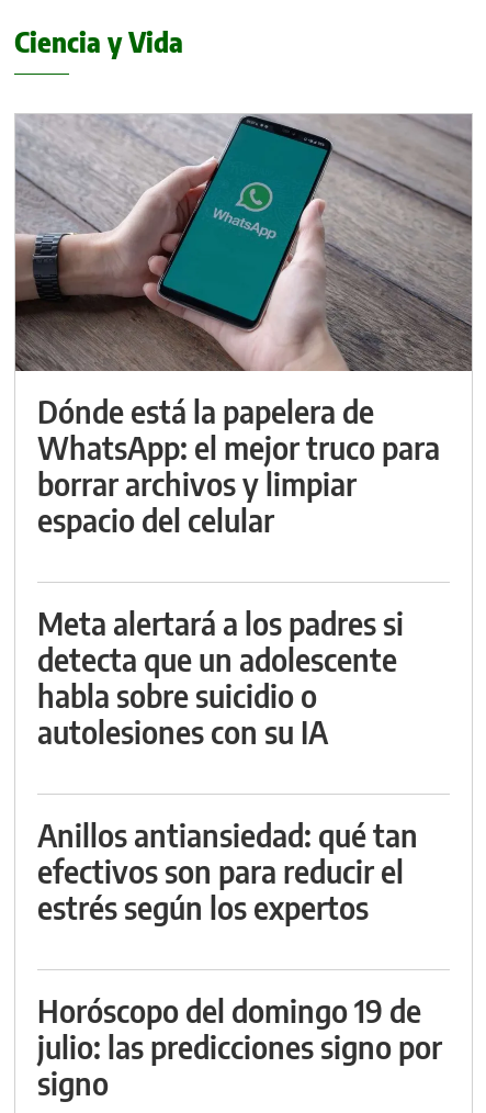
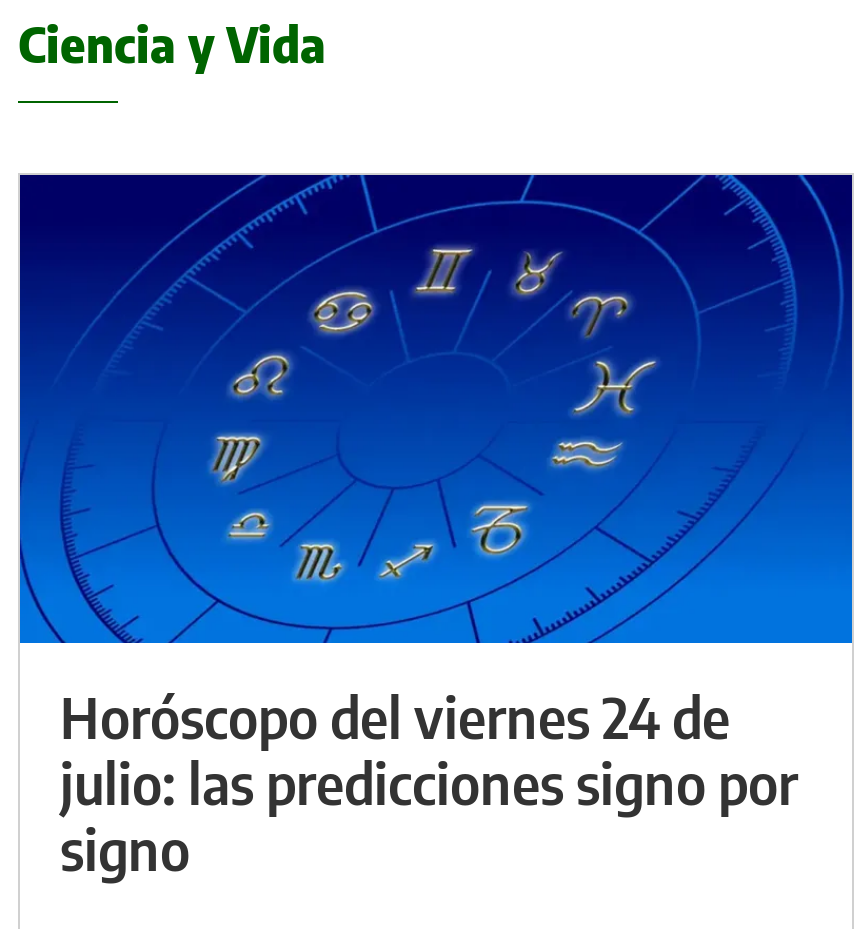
- [image]
- Dónde está la papelera de
- WhatsApp: el mejor truco para
- borrar archivos y limpiar
- espacio del celular
- Meta alertará a los padres si
- detecta que un adolescente
- habla sobre suicidio o
- autolesiones con su IA
- Anillos antiansiedad: qué tan
- efectivos son para reducir el
- estrés según los expertos
- Horóscopo del domingo 19 de
+ [image]
+ Horóscopo del viernes 24 de
